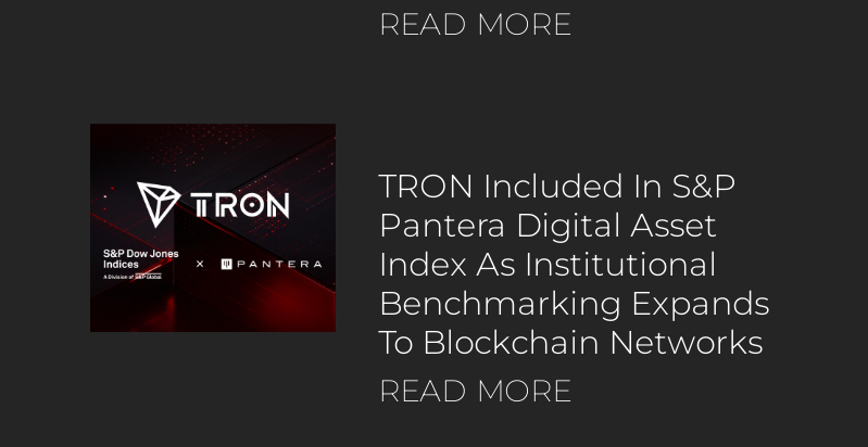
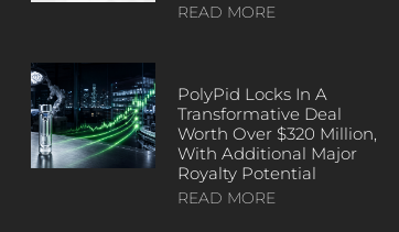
- [image]
- TRON Included In S&P
- Pantera Digital Asset
- Index As Institutional
- Benchmarking Expands
- To Blockchain Networks
+ [image]
+ PolyPid Locks In A
+ Transformative Deal
+ Worth Over $320 Million,
+ With Additional Major
+ Royalty Potential
